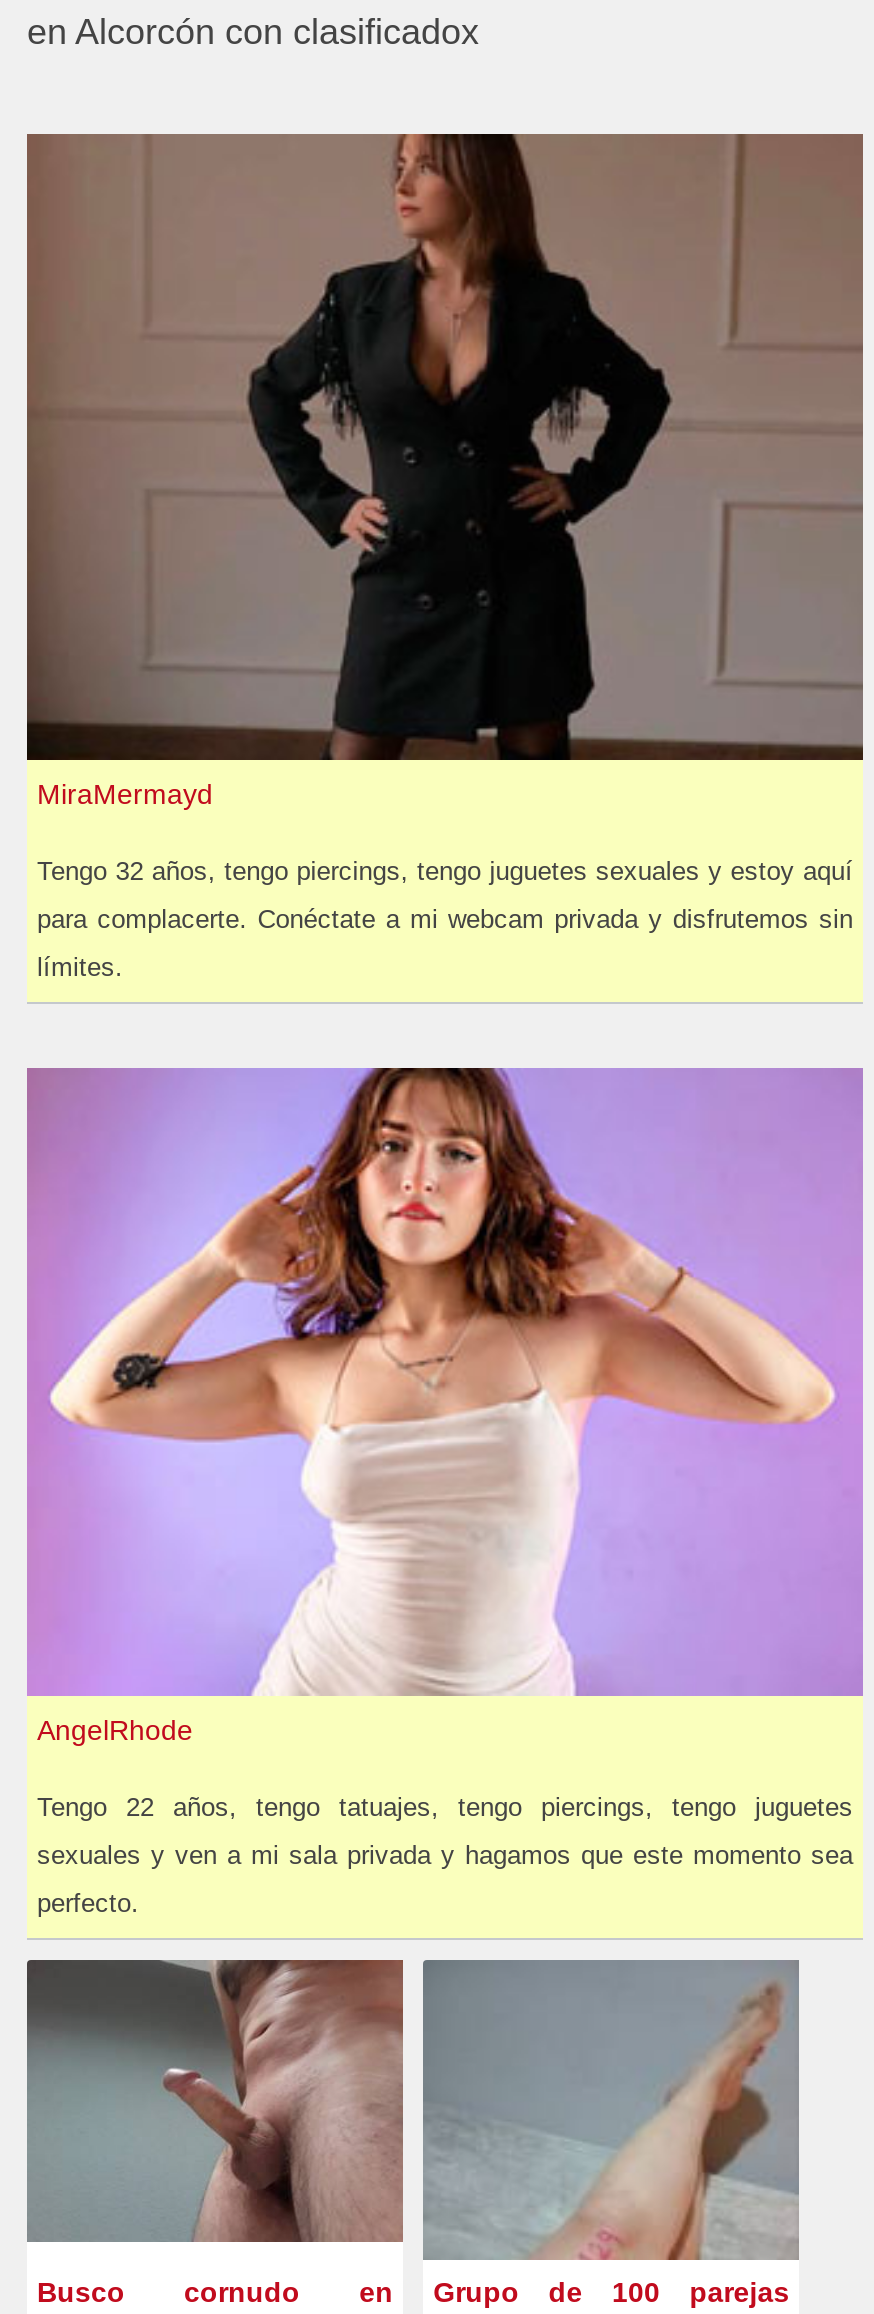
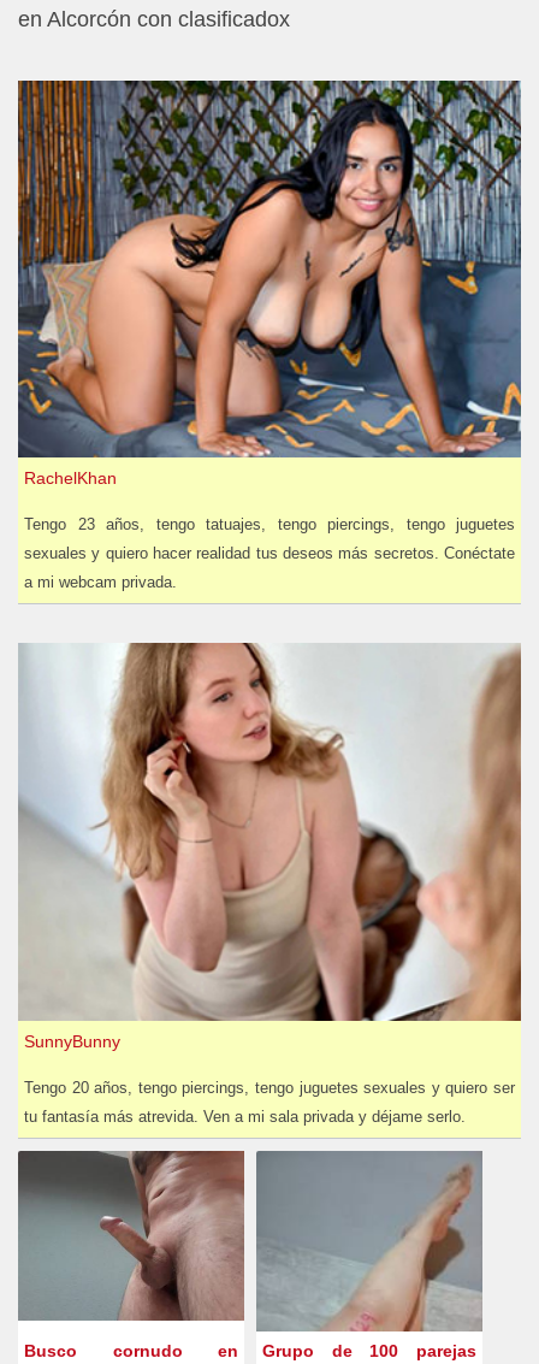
- [image]
- MiraMermayd
- Tengo 32 años, tengo piercings, tengo juguetes sexuales y estoy aquí
- para complacerte. Conéctate a mi webcam privada y disfrutemos sin
- límites.
+ [image]
+ RachelKhan
+ Tengo 23 años, tengo tatuajes, tengo piercings, tengo juguetes
+ sexuales y quiero hacer realidad tus deseos más secretos. Conéctate
+ a mi webcam privada.

- [image]
- AngelRhode
- Tengo 22 años, tengo tatuajes, tengo piercings, tengo juguetes
- sexuales y ven a mi sala privada y hagamos que este momento sea
- perfecto.
+ [image]
+ SunnyBunny
+ Tengo 20 años, tengo piercings, tengo juguetes sexuales y quiero ser
+ tu fantasía más atrevida. Ven a mi sala privada y déjame serlo.
